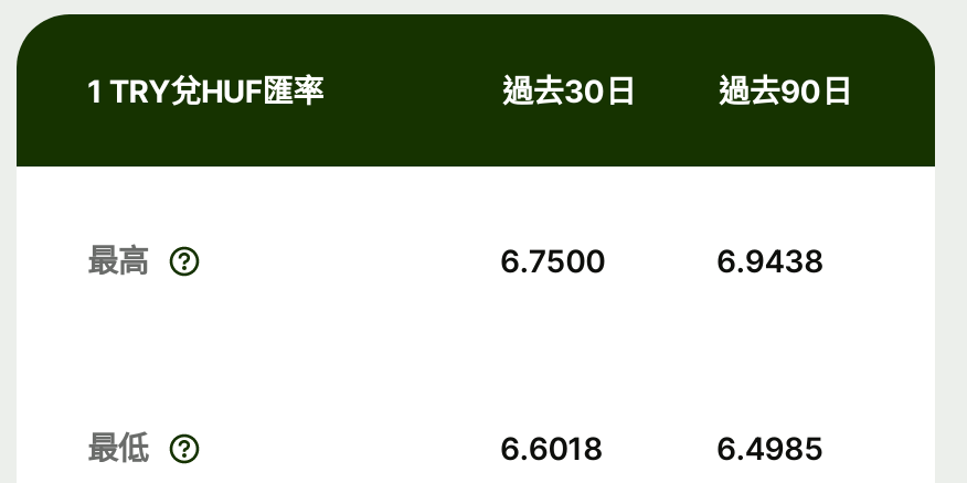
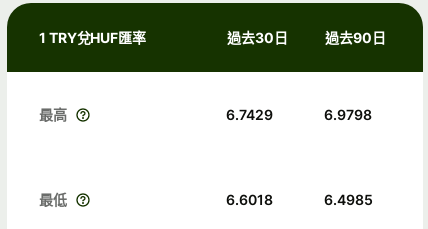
- 6.7500
+ 6.7429

- 6.9438
+ 6.9798
